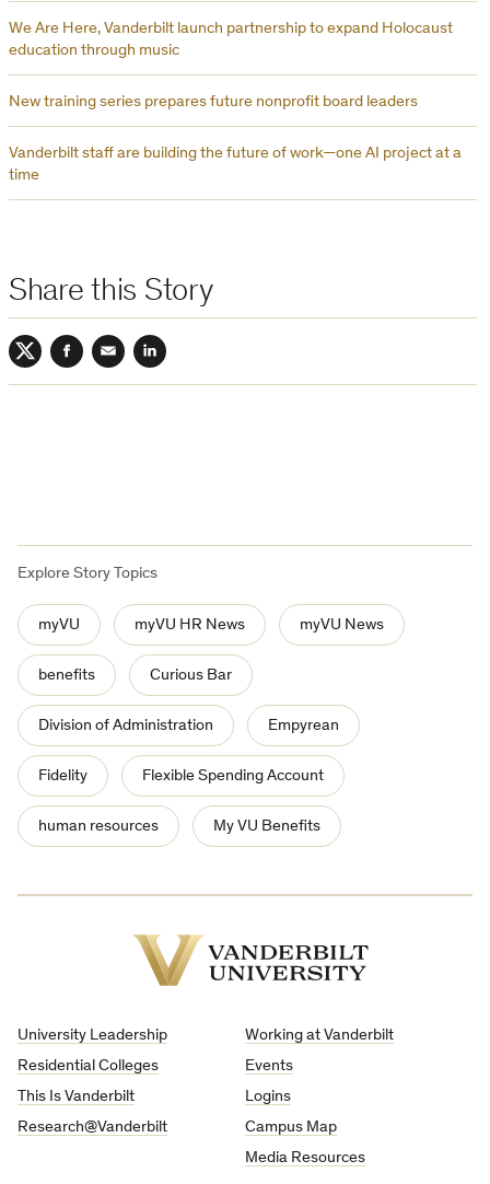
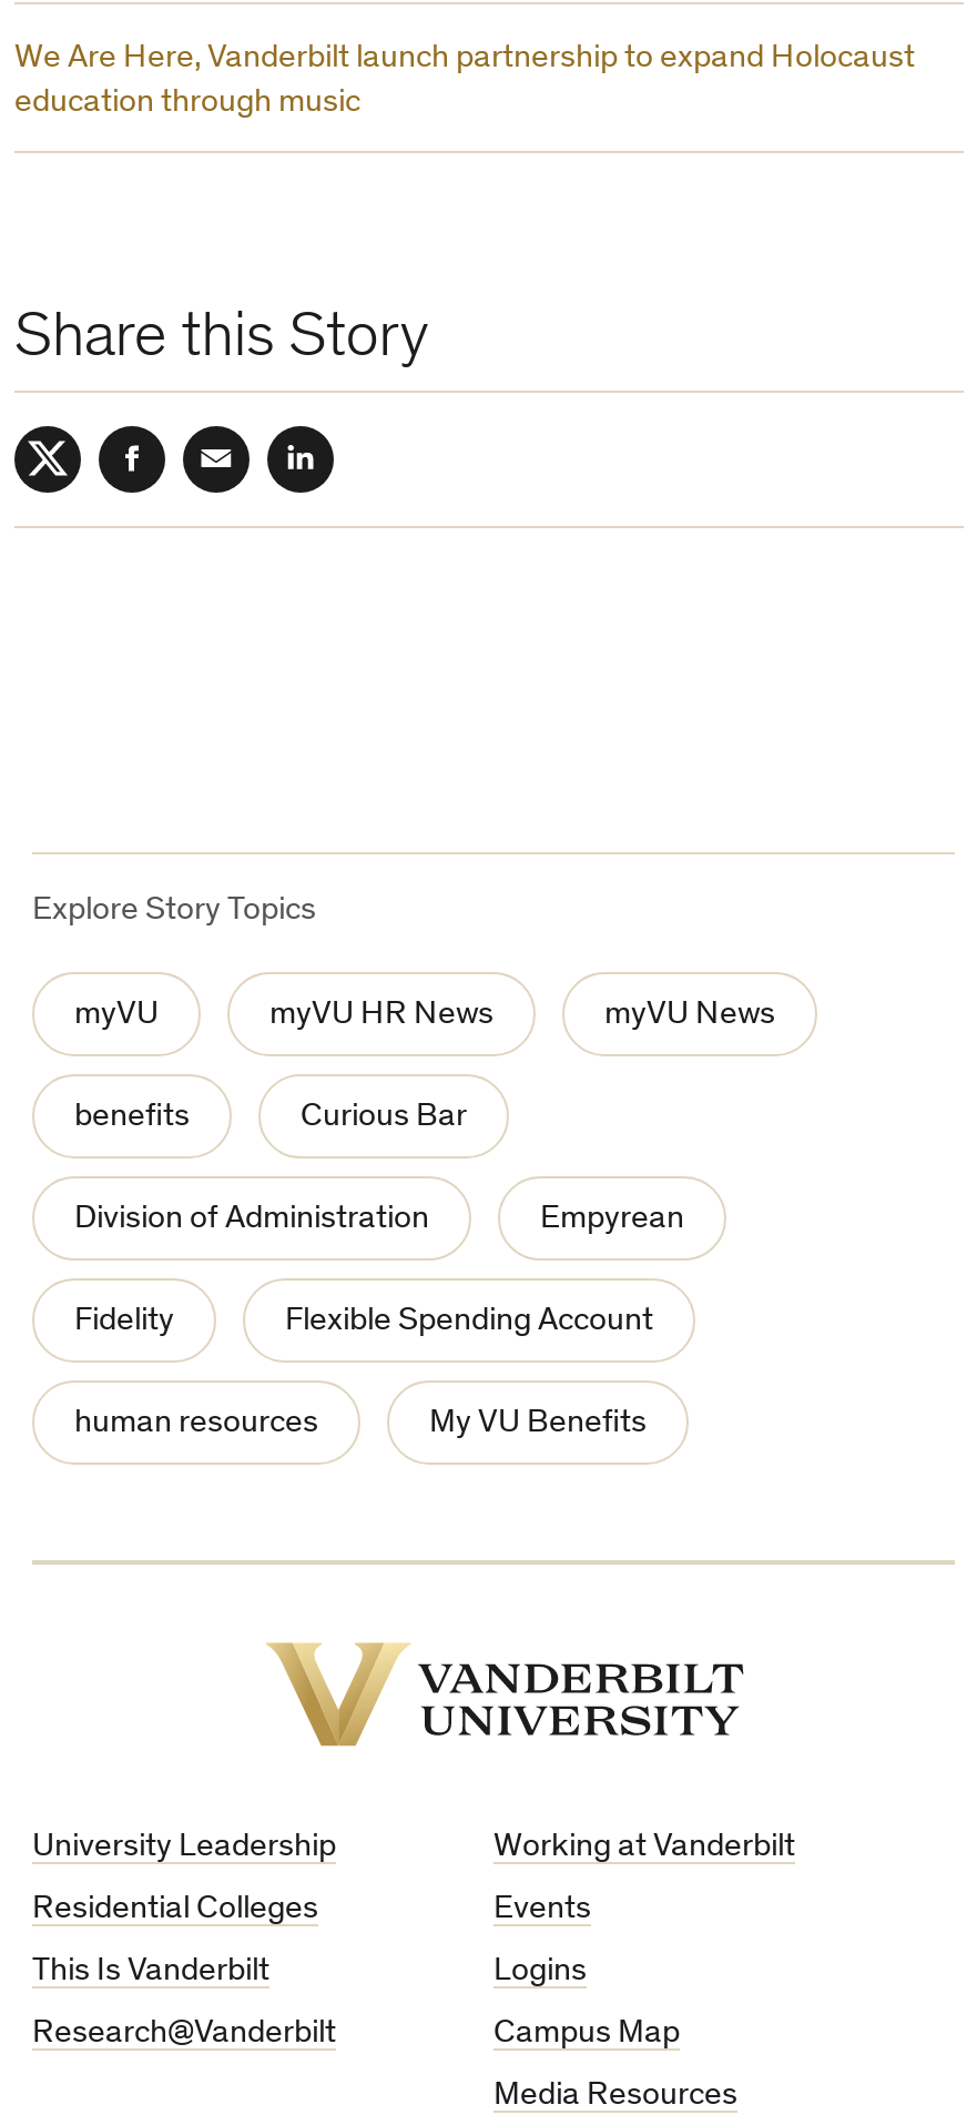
- New training series prepares future nonprofit board leaders
- Vanderbilt staff are building the future of work—one AI project at a
- time
